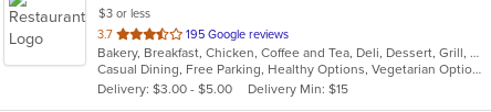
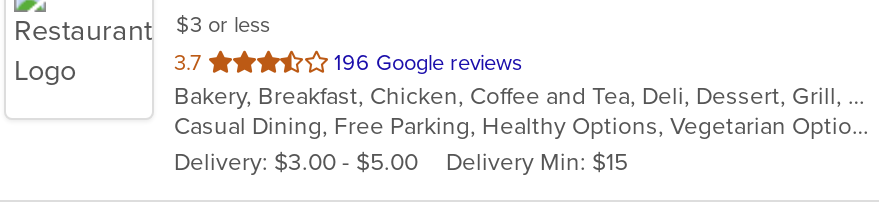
- 195 Google reviews
+ 196 Google reviews
